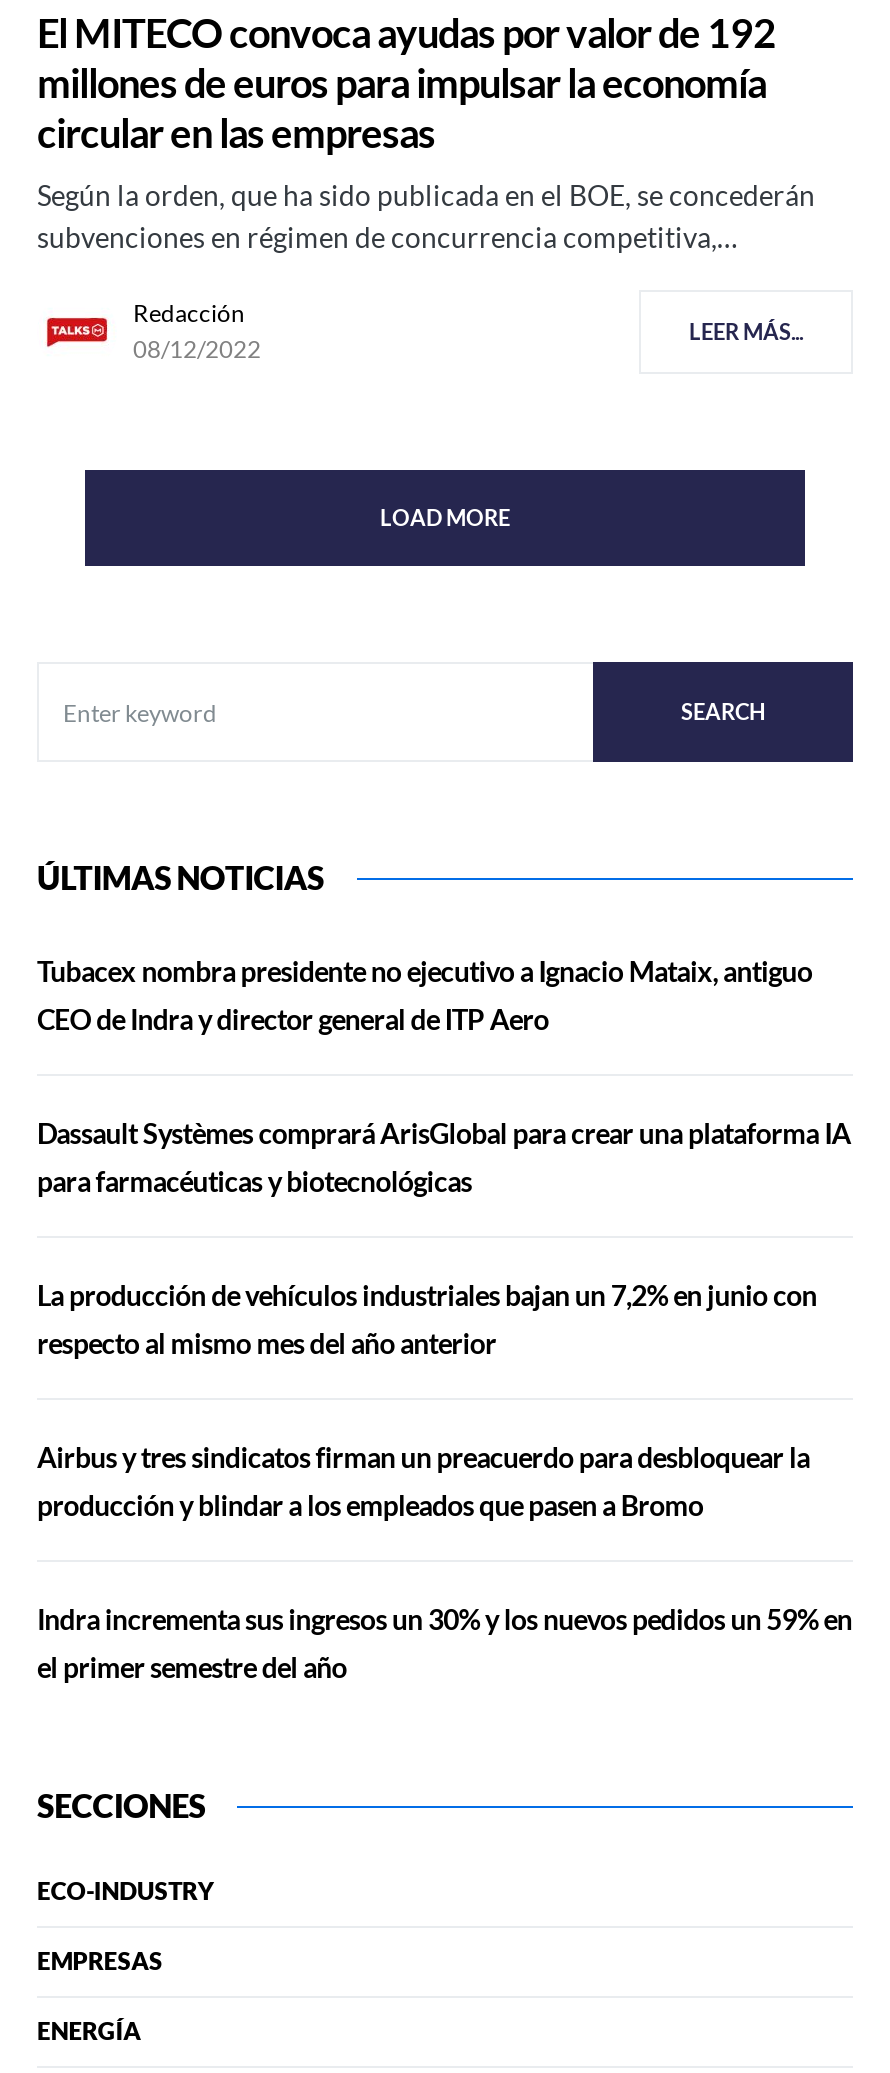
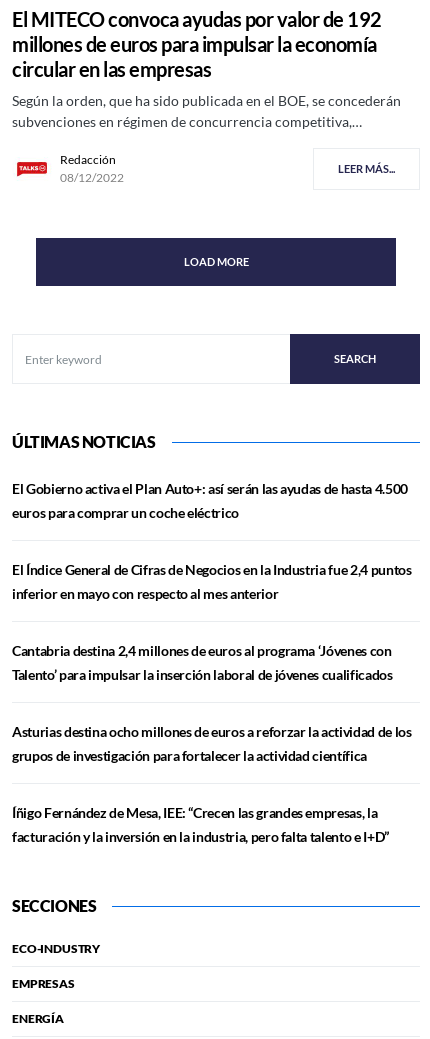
- Tubacex nombra presidente no ejecutivo a Ignacio Mataix, antiguo
- CEO de Indra y director general de ITP Aero
+ El Gobierno activa el Plan Auto+: así serán las ayudas de hasta 4.500
+ euros para comprar un coche eléctrico

- Dassault Systèmes comprará ArisGlobal para crear una plataforma IA
- para farmacéuticas y biotecnológicas
+ El Índice General de Cifras de Negocios en la Industria fue 2,4 puntos
+ inferior en mayo con respecto al mes anterior

- La producción de vehículos industriales bajan un 7,2% en junio con
- respecto al mismo mes del año anterior
+ Cantabria destina 2,4 millones de euros al programa ‘Jóvenes con
+ Talento’ para impulsar la inserción laboral de jóvenes cualificados

- Airbus y tres sindicatos firman un preacuerdo para desbloquear la
- producción y blindar a los empleados que pasen a Bromo
+ Asturias destina ocho millones de euros a reforzar la actividad de los
+ grupos de investigación para fortalecer la actividad científica

- Indra incrementa sus ingresos un 30% y los nuevos pedidos un 59% en
- el primer semestre del año
+ Íñigo Fernández de Mesa, IEE: “Crecen las grandes empresas, la
+ facturación y la inversión en la industria, pero falta talento e I+D”
